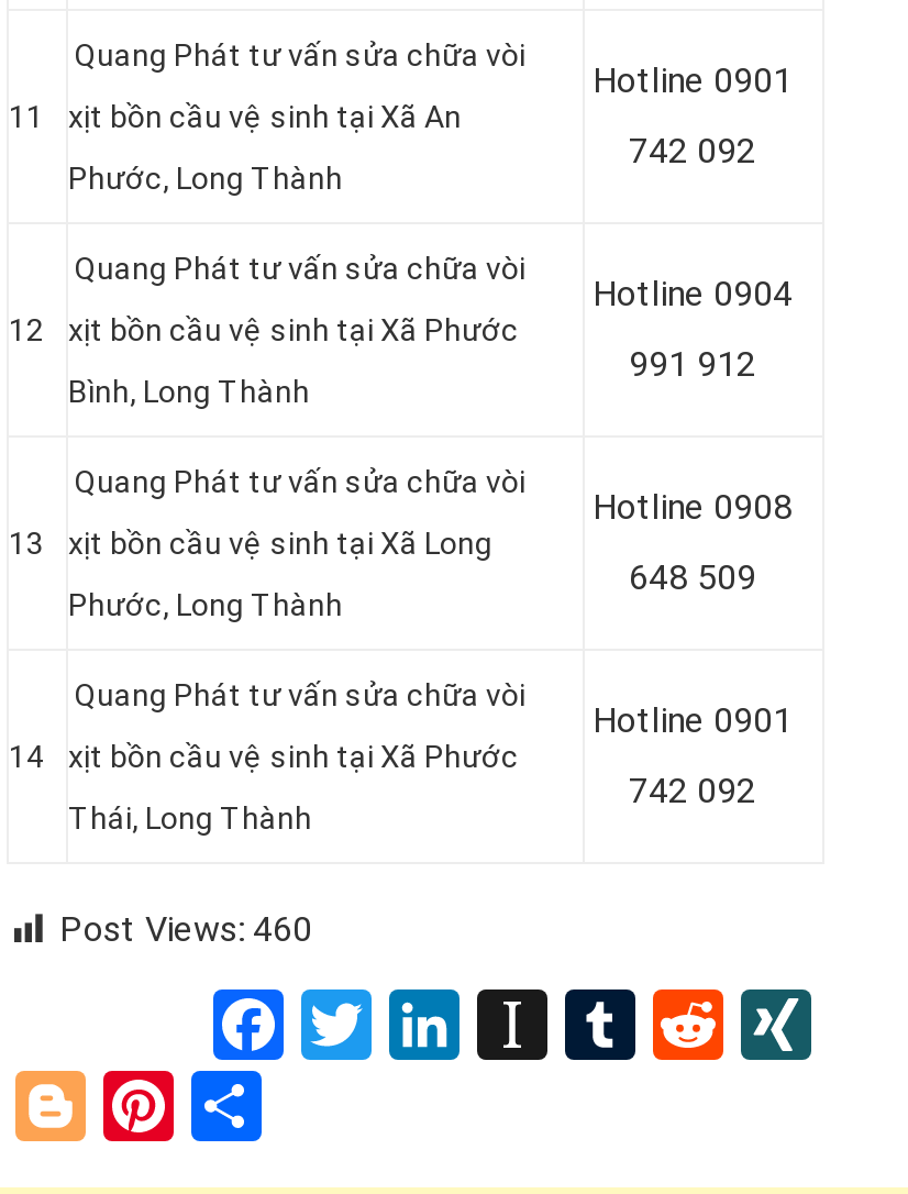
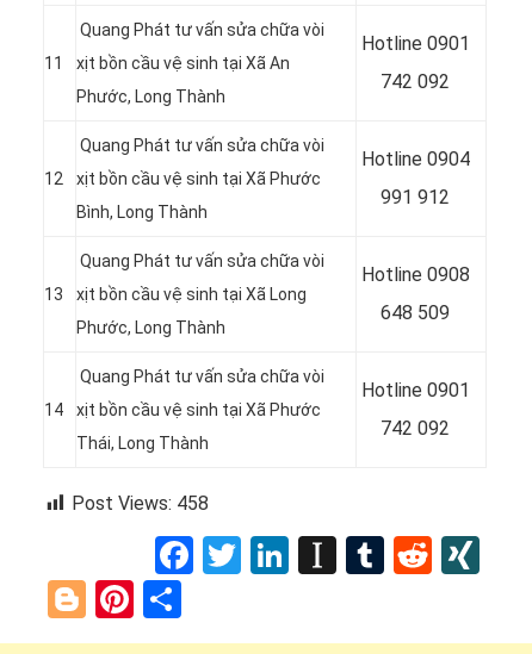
- Post Views: 460
+ Post Views: 458
